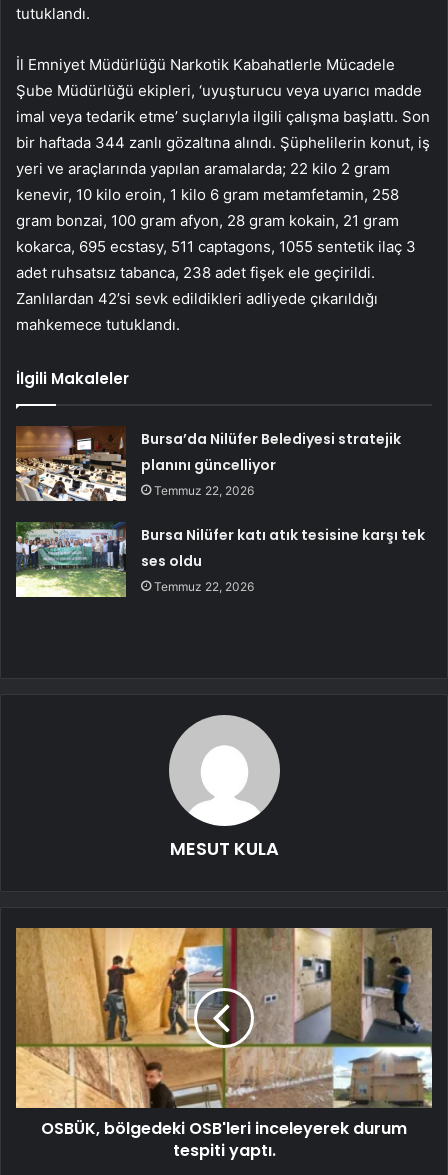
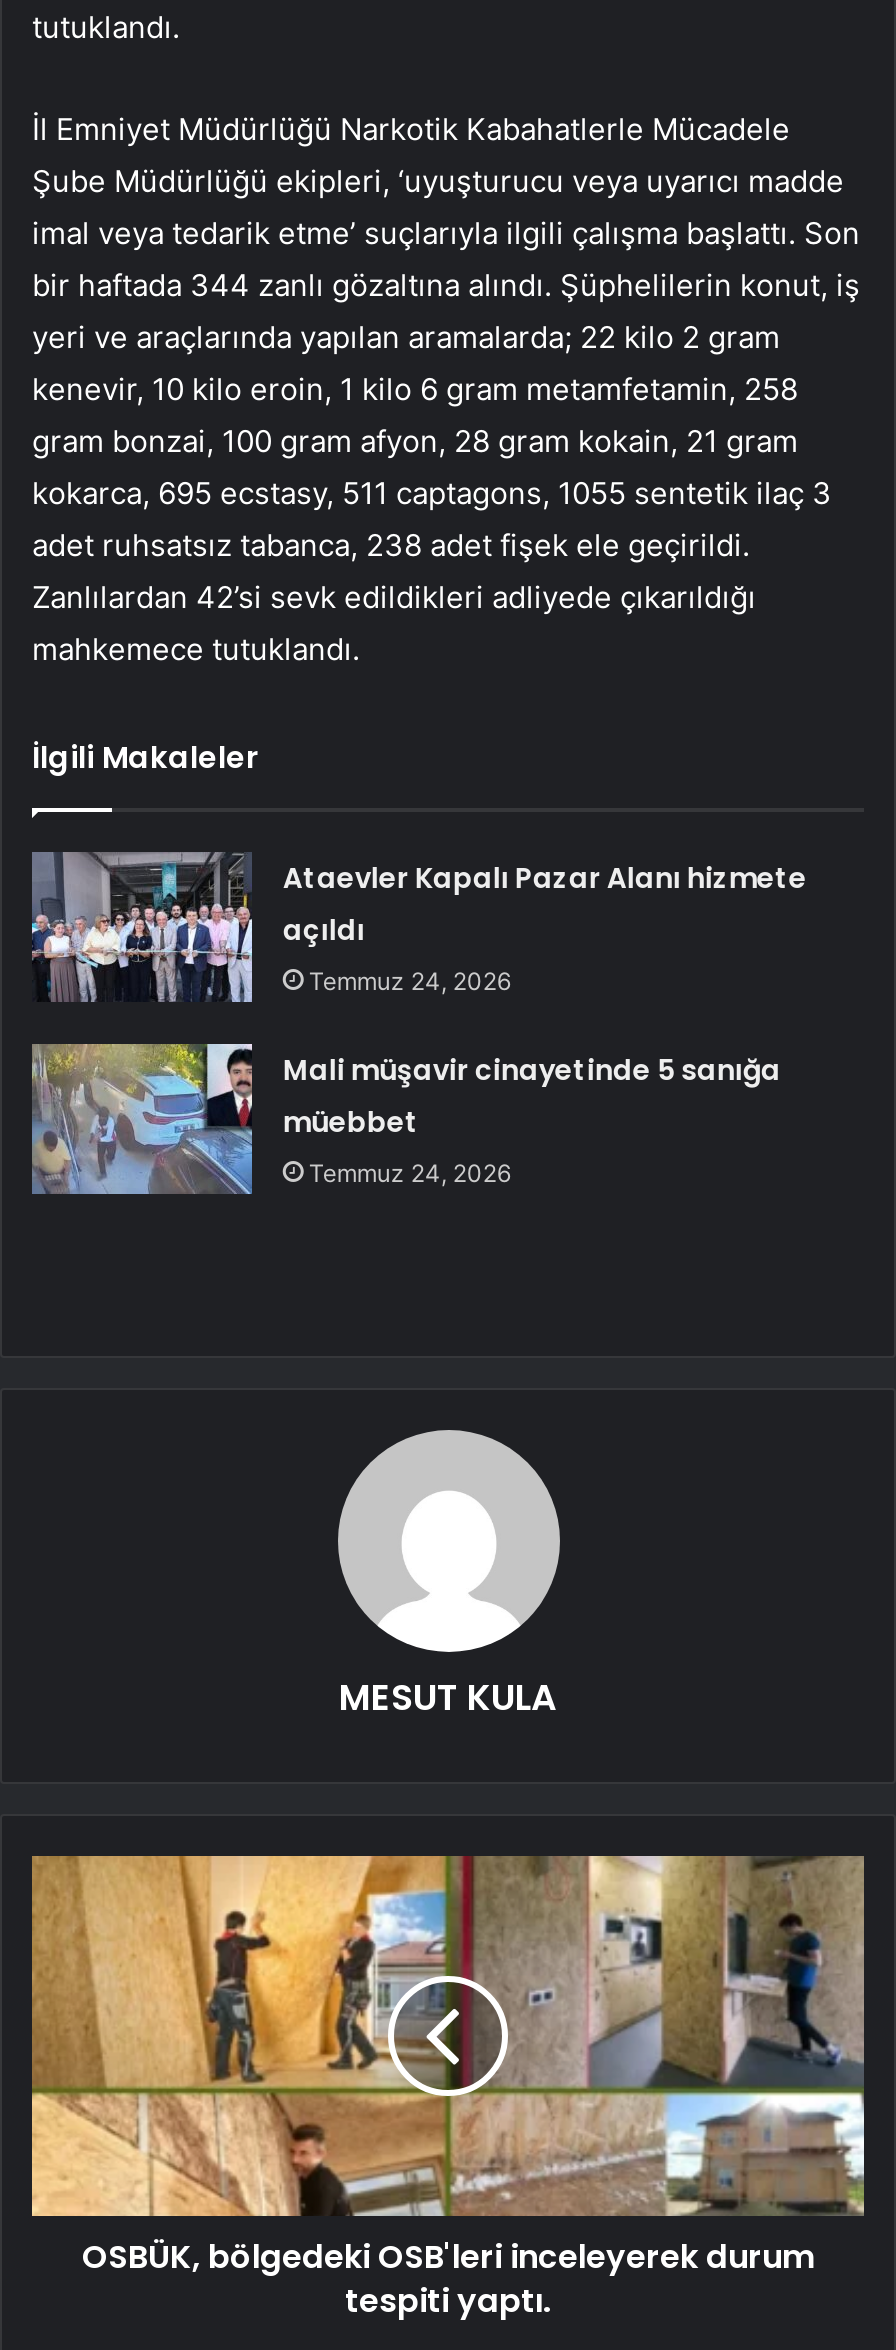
- [image]
- Bursa’da Nilüfer Belediyesi stratejik
- planını güncelliyor
- Temmuz 22, 2026
+ [image]
+ Ataevler Kapalı Pazar Alanı hizmete
+ açıldı
+ Temmuz 24, 2026

- [image]
- Bursa Nilüfer katı atık tesisine karşı tek
- ses oldu
- Temmuz 22, 2026
+ [image]
+ Mali müşavir cinayetinde 5 sanığa
+ müebbet
+ Temmuz 24, 2026
